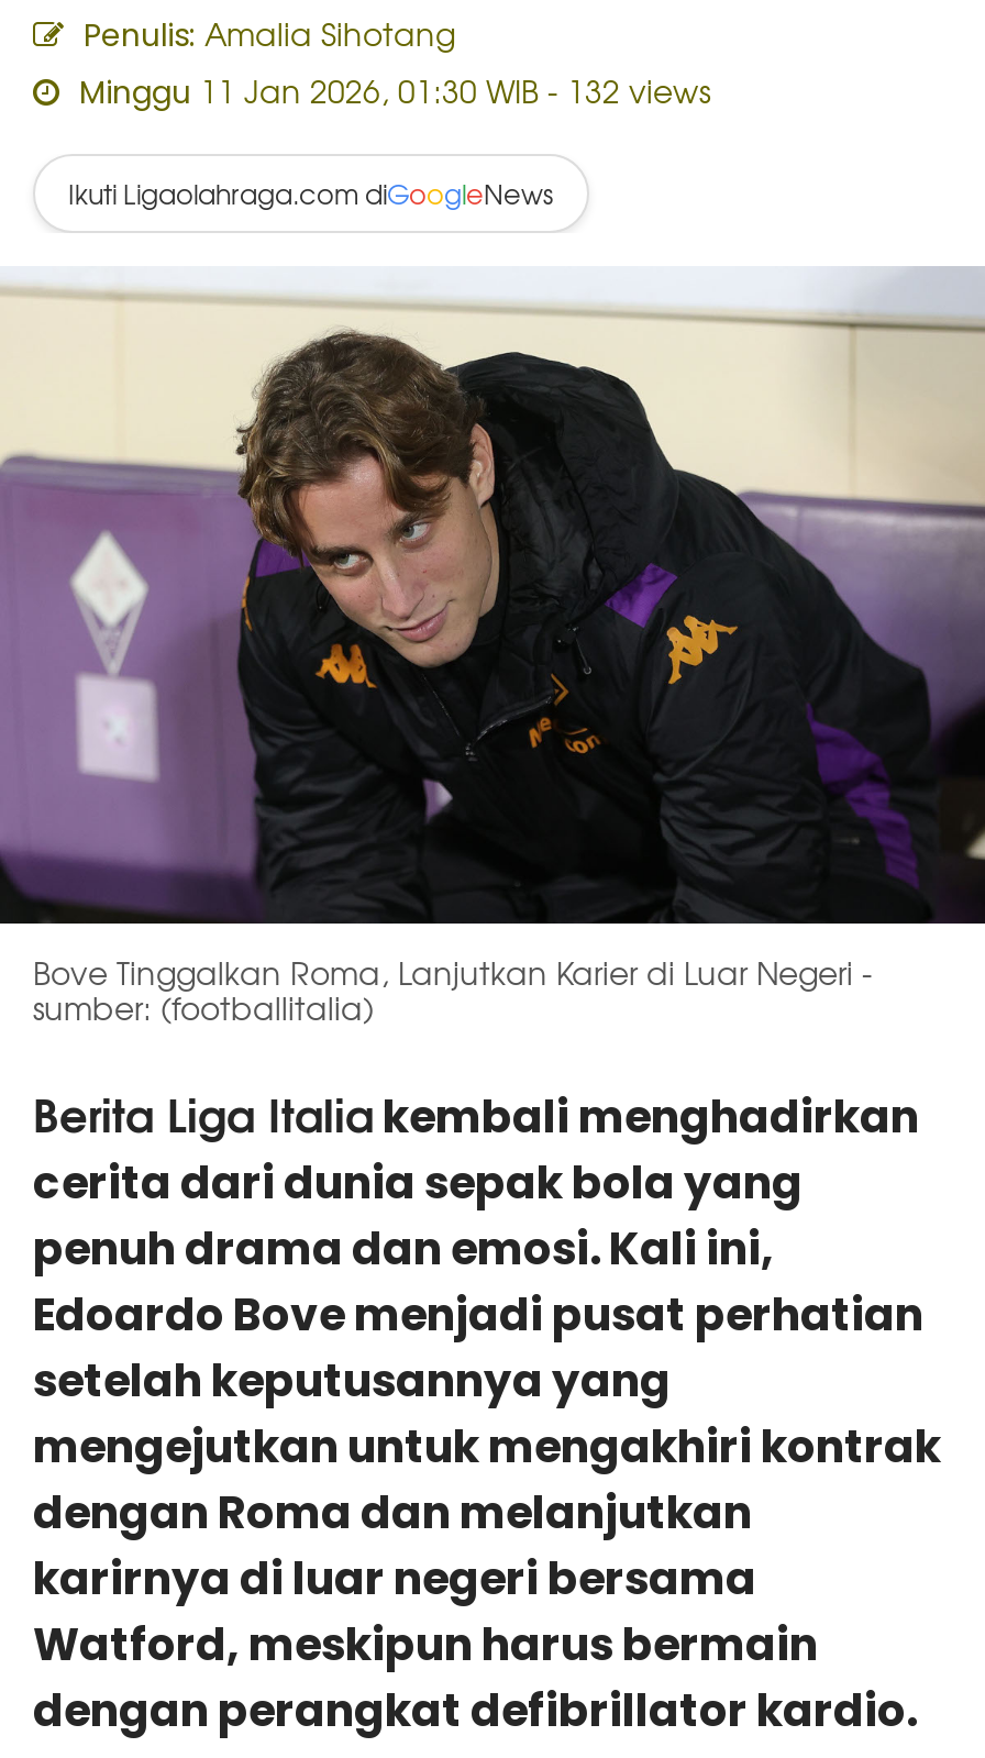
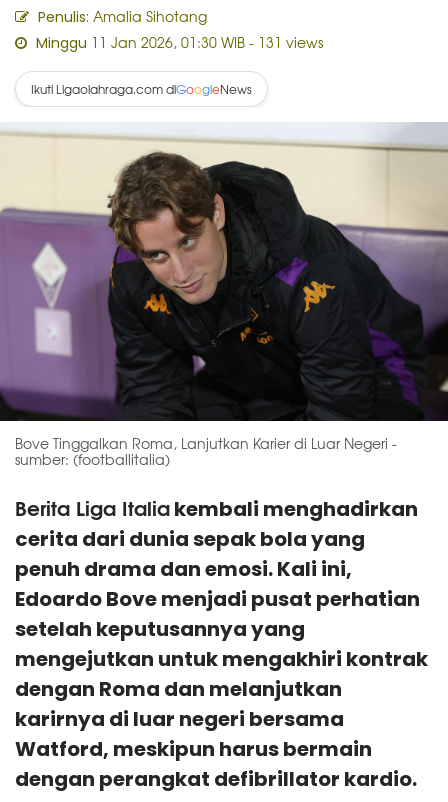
- Minggu 11 Jan 2026, 01:30 WIB - 132 views
+ Minggu 11 Jan 2026, 01:30 WIB - 131 views
